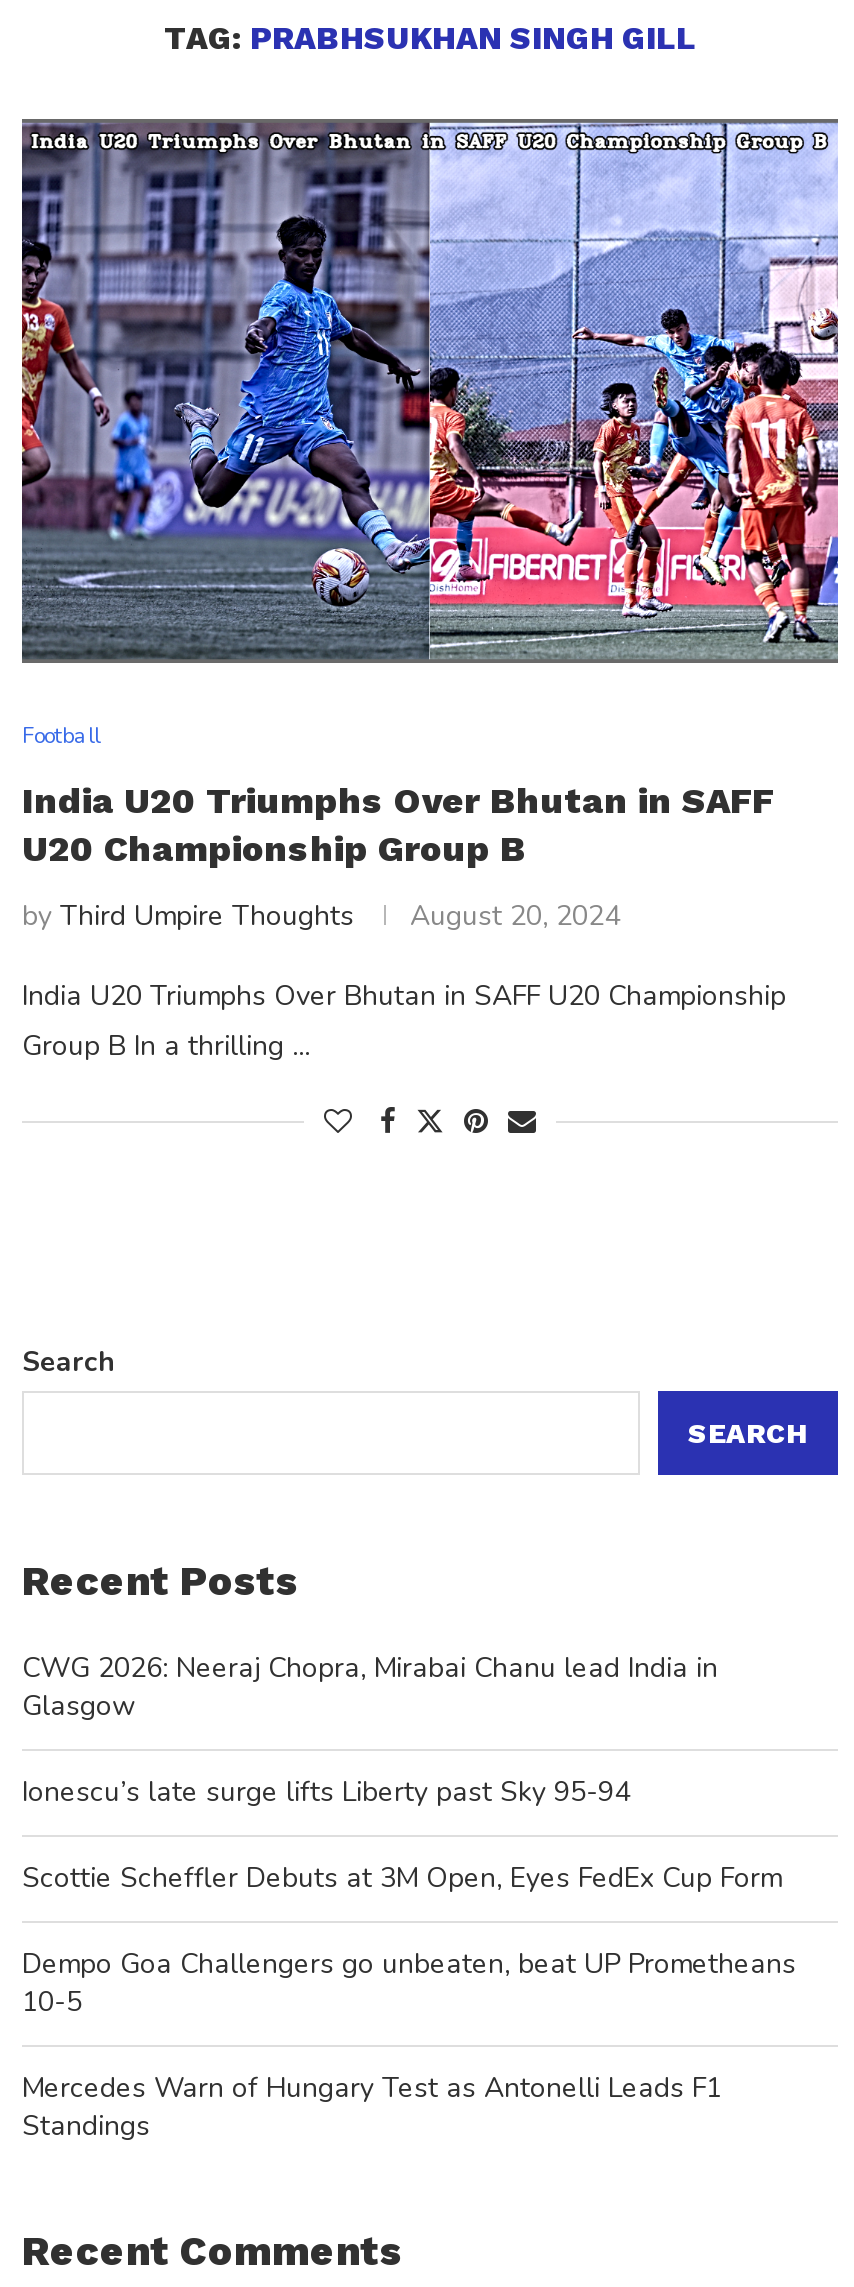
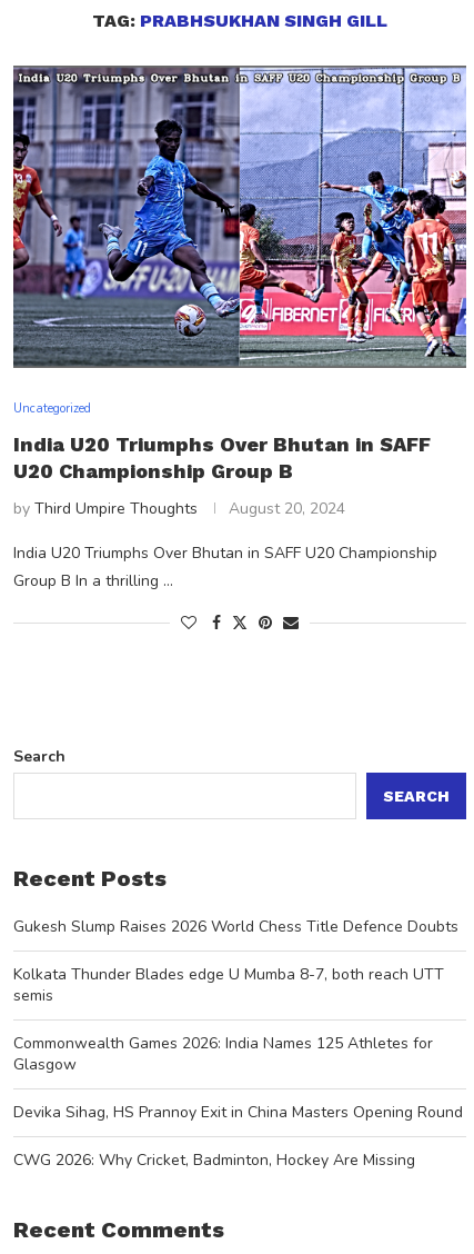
- Football
+ Uncategorized

- CWG 2026: Neeraj Chopra, Mirabai Chanu lead India in
+ Gukesh Slump Raises 2026 World Chess Title Defence Doubts
+ Kolkata Thunder Blades edge U Mumba 8-7, both reach UTT
+ semis
+ Commonwealth Games 2026: India Names 125 Athletes for

moved down: Glasgow

- Ionescu’s late surge lifts Liberty past Sky 95-94
- Scottie Scheffler Debuts at 3M Open, Eyes FedEx Cup Form
- Dempo Goa Challengers go unbeaten, beat UP Prometheans
- 10-5
- Mercedes Warn of Hungary Test as Antonelli Leads F1
- Standings
+ Devika Sihag, HS Prannoy Exit in China Masters Opening Round
+ CWG 2026: Why Cricket, Badminton, Hockey Are Missing
